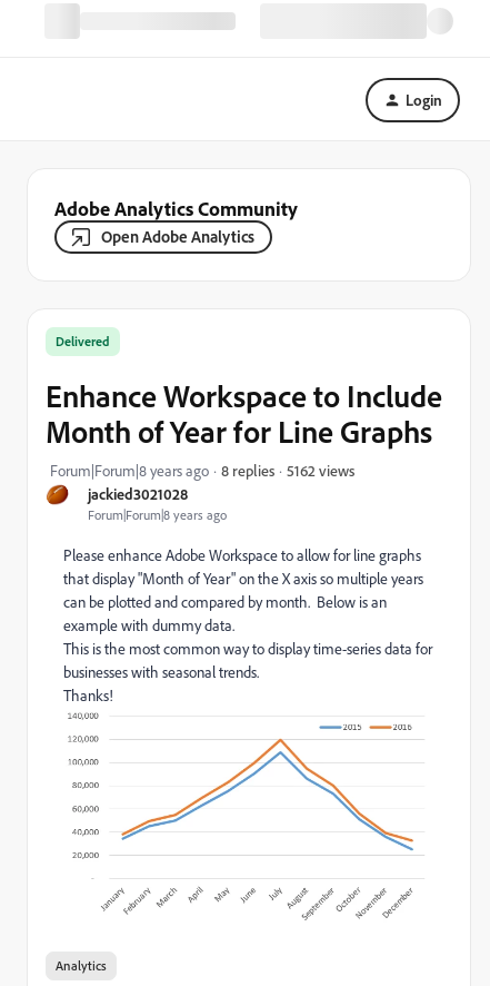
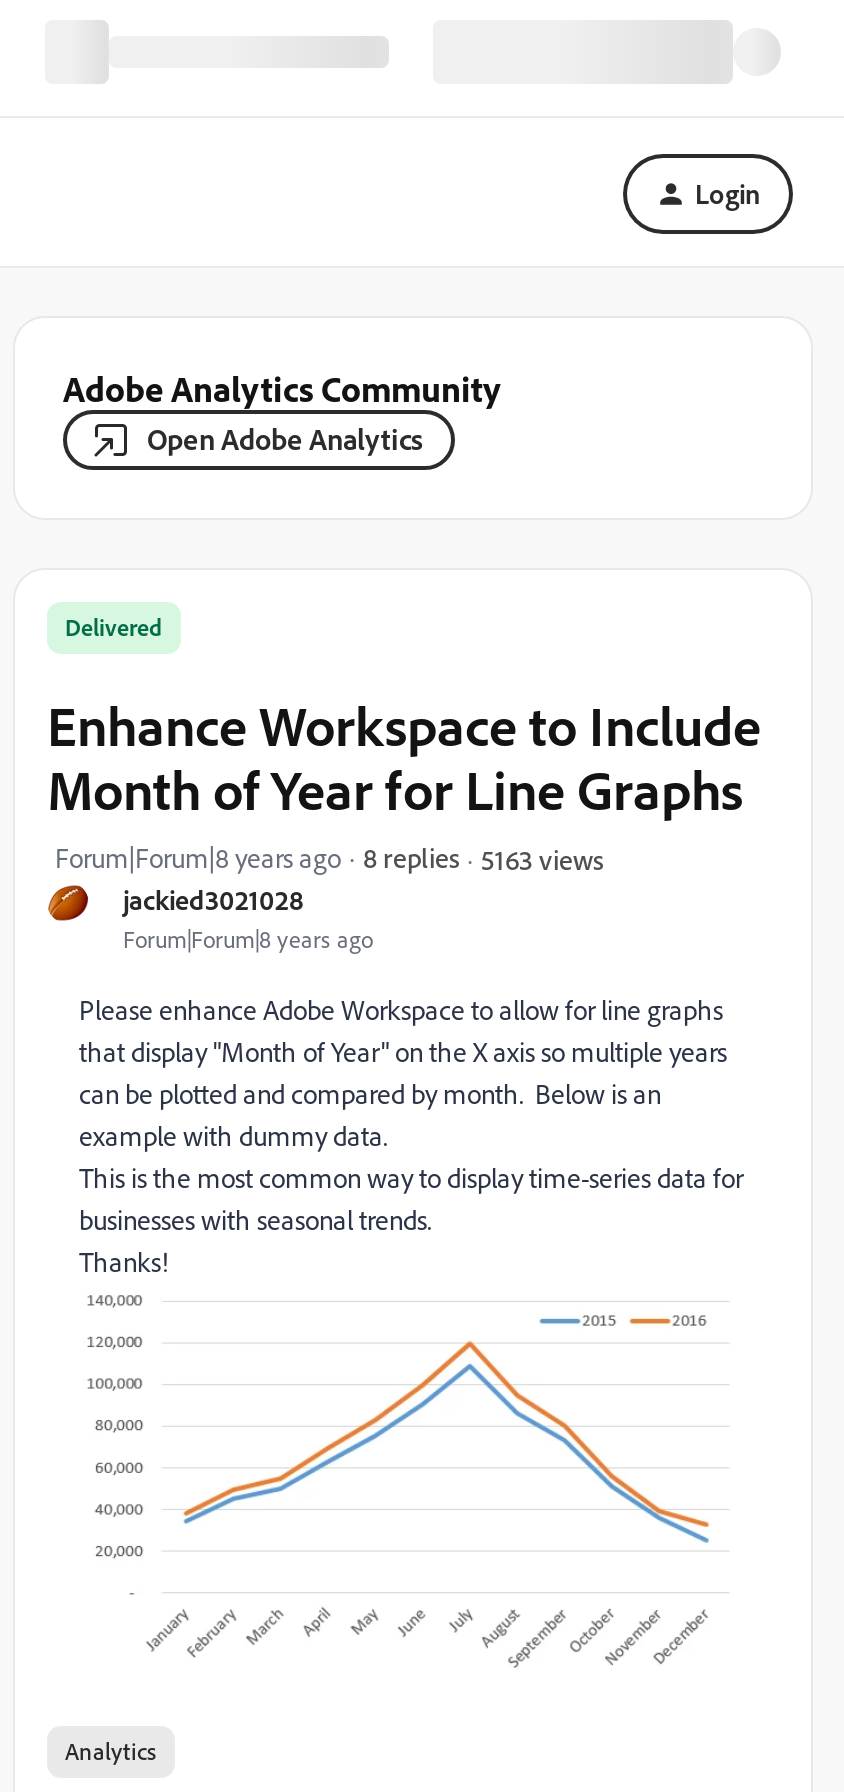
- 5162 views
+ 5163 views
